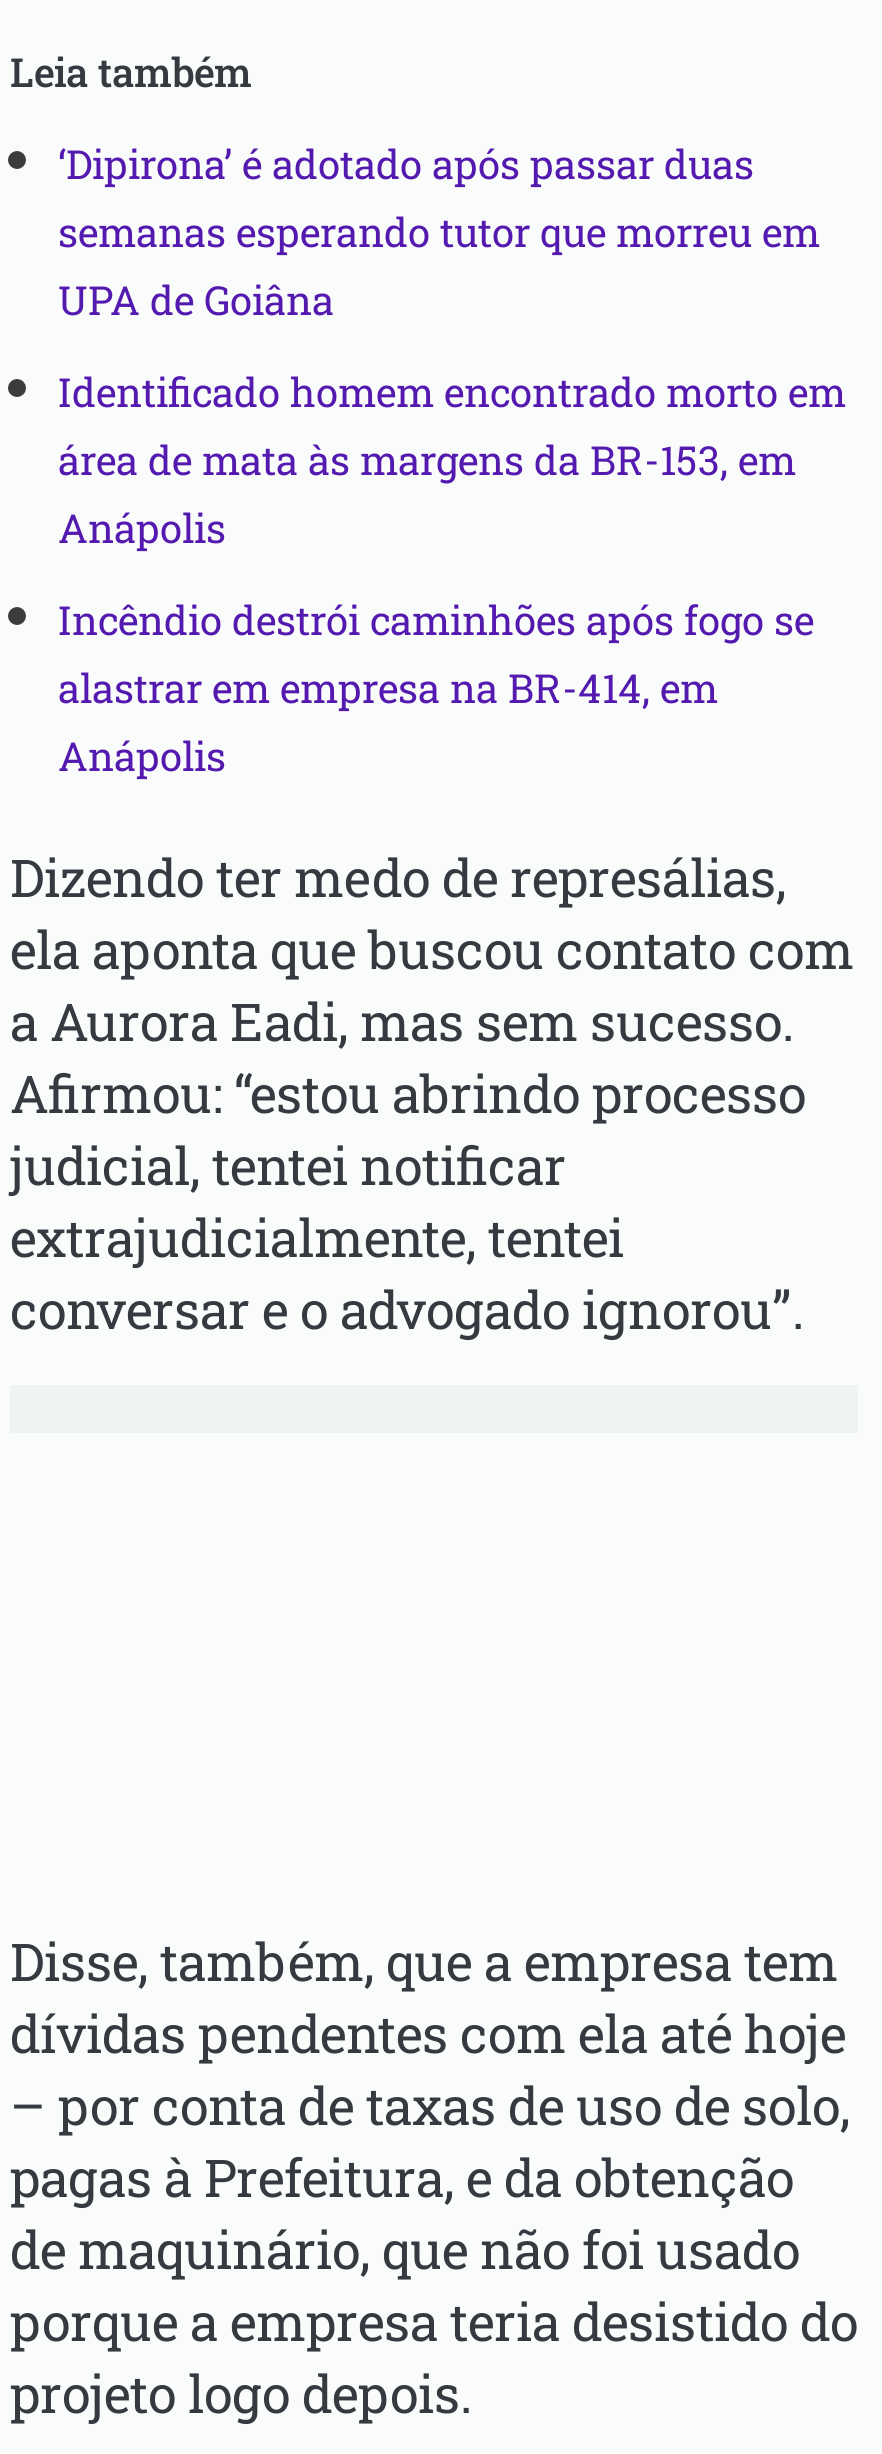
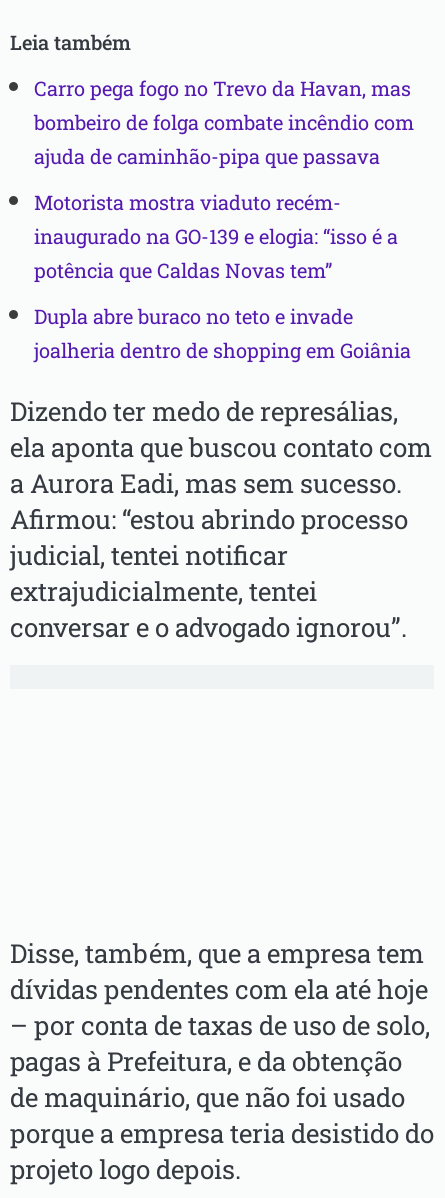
- ‘Dipirona’ é adotado após passar duas
- semanas esperando tutor que morreu em
- UPA de Goiâna
+ Carro pega fogo no Trevo da Havan, mas
+ bombeiro de folga combate incêndio com
+ ajuda de caminhão-pipa que passava

- Identificado homem encontrado morto em
- área de mata às margens da BR-153, em
- Anápolis
+ Motorista mostra viaduto recém-
+ inaugurado na GO-139 e elogia: “isso é a
+ potência que Caldas Novas tem”

- Incêndio destrói caminhões após fogo se
- alastrar em empresa na BR-414, em
- Anápolis
+ Dupla abre buraco no teto e invade
+ joalheria dentro de shopping em Goiânia
